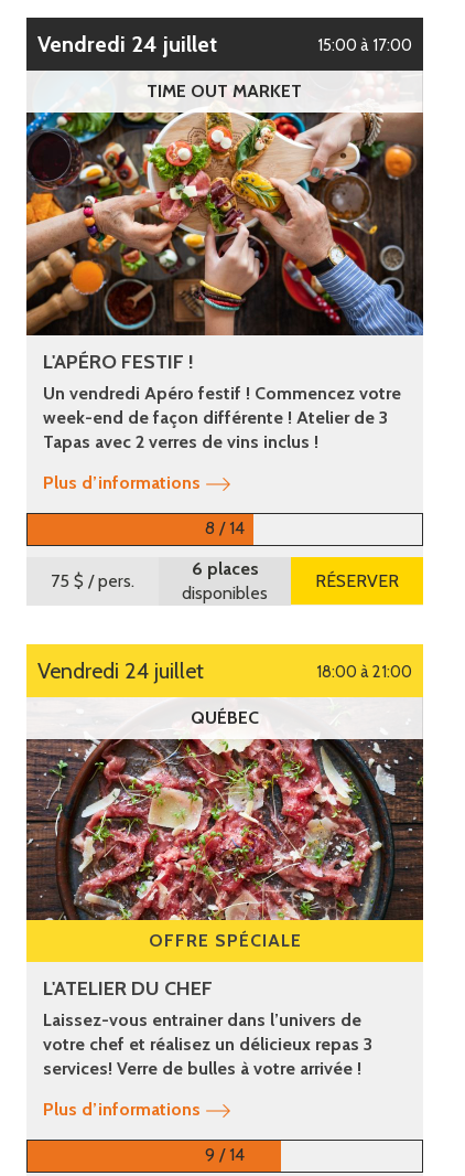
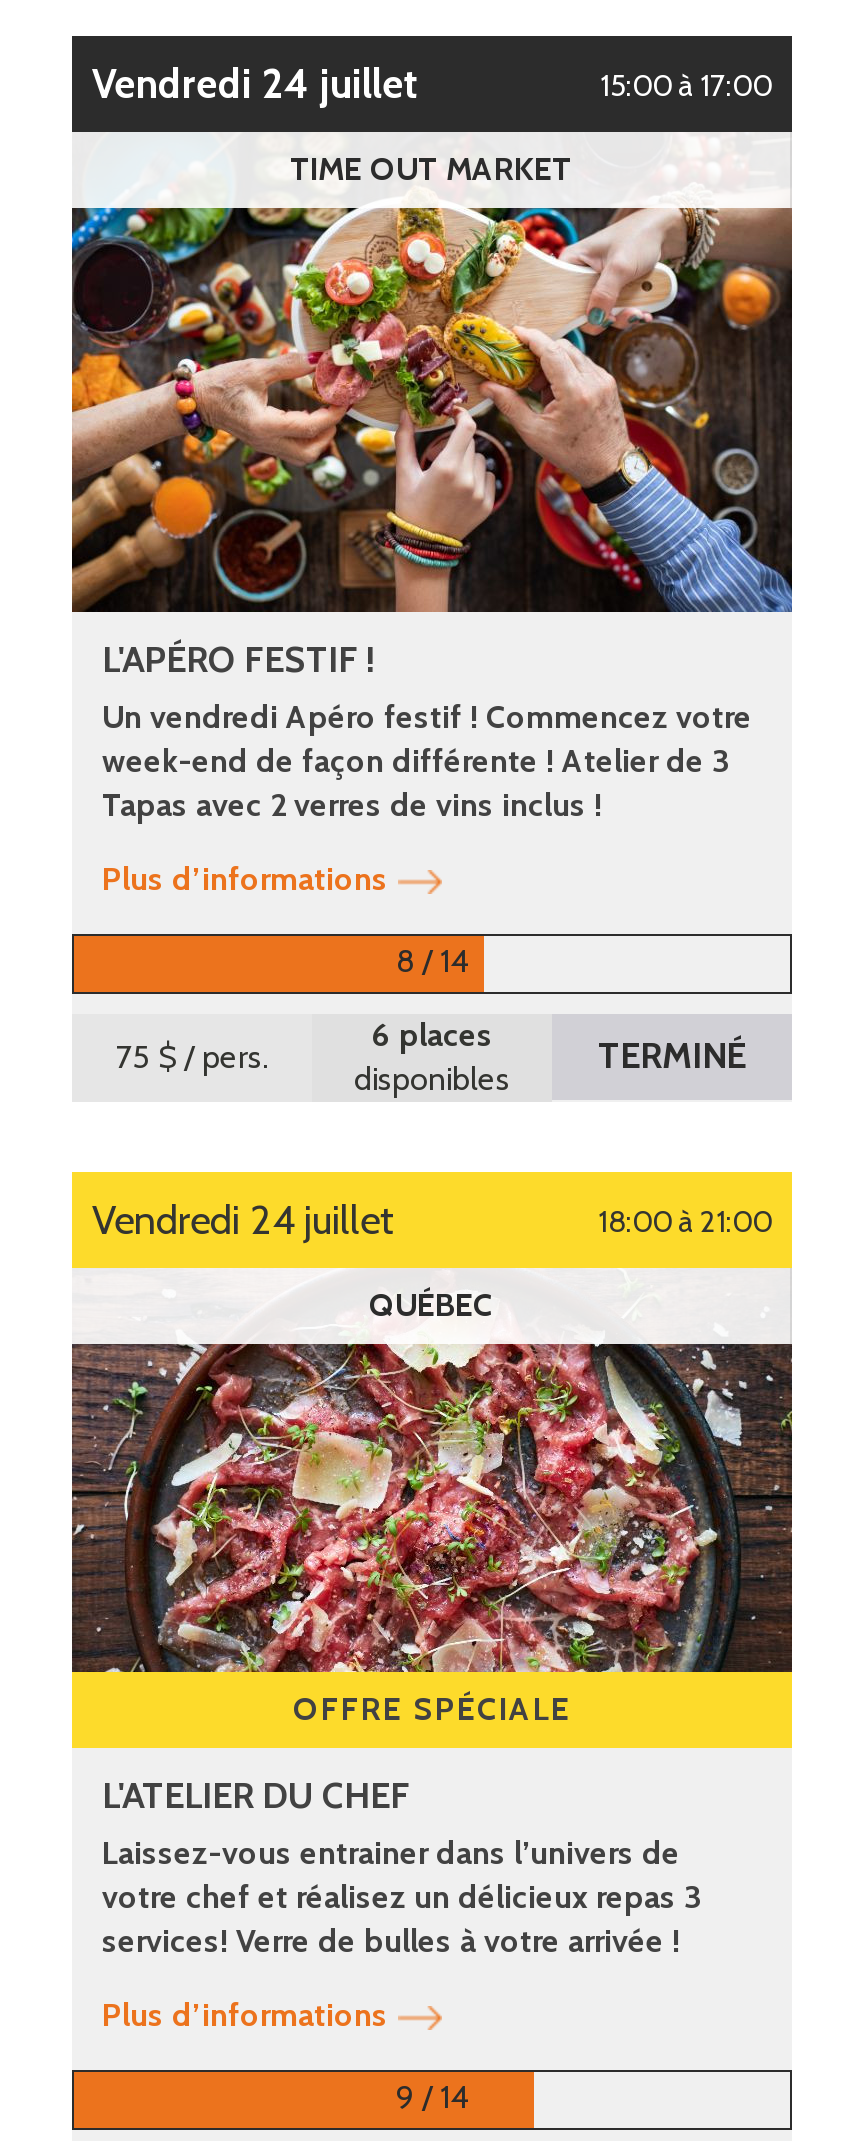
- RÉSERVER
+ TERMINÉ
